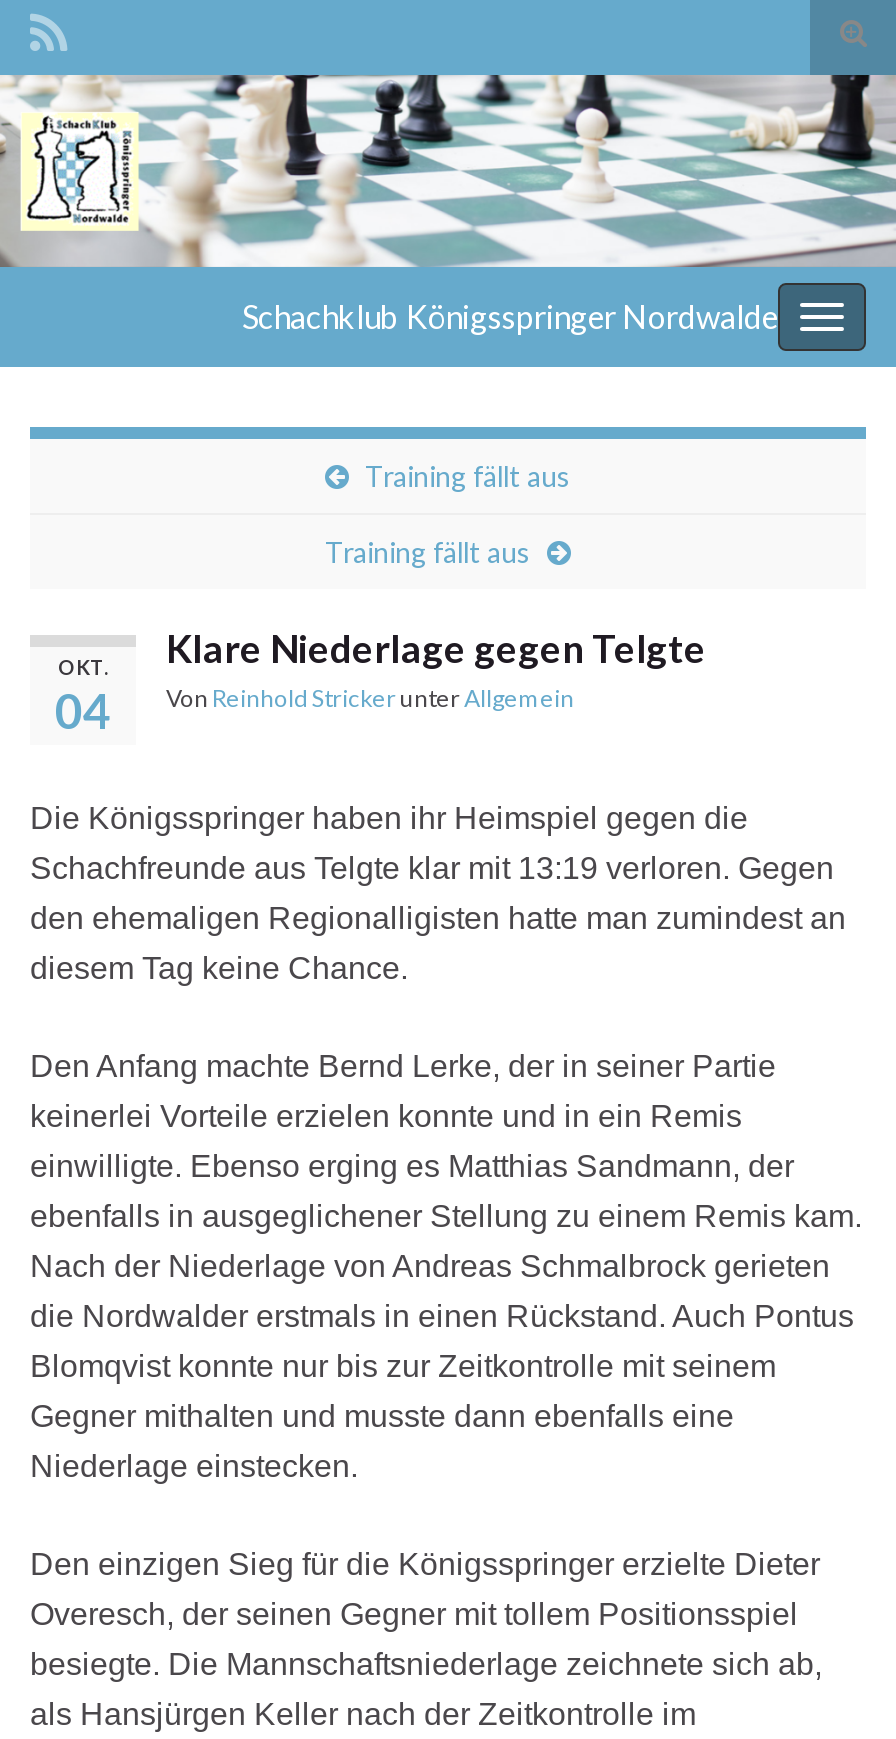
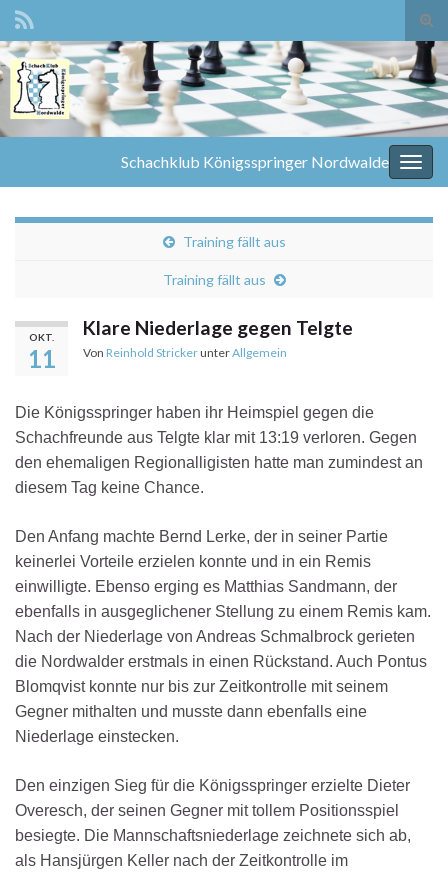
- 04 Von Reinhold Stricker unter Allgemein
+ 11 Von Reinhold Stricker unter Allgemein
